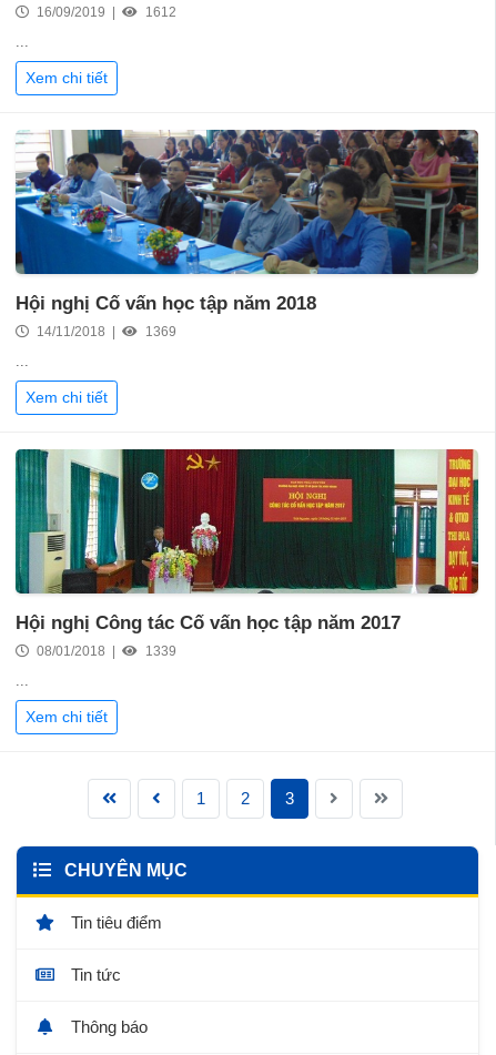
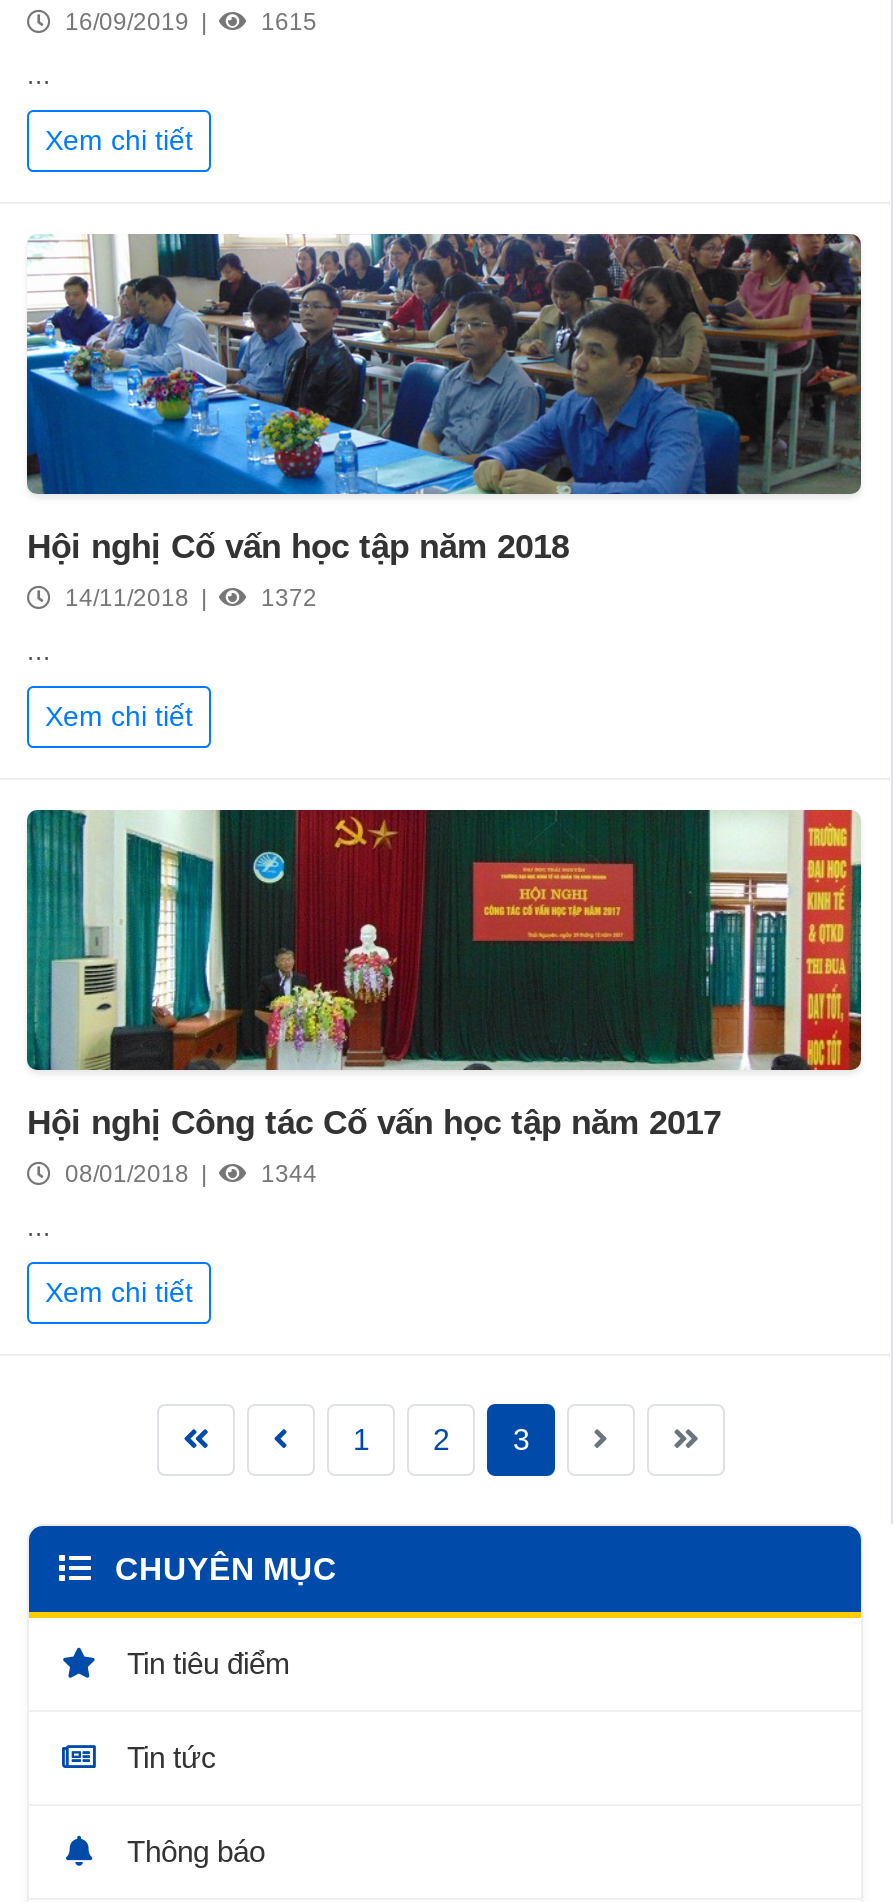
- 1612
+ 1615

- 1369
+ 1372

- 1339
+ 1344
